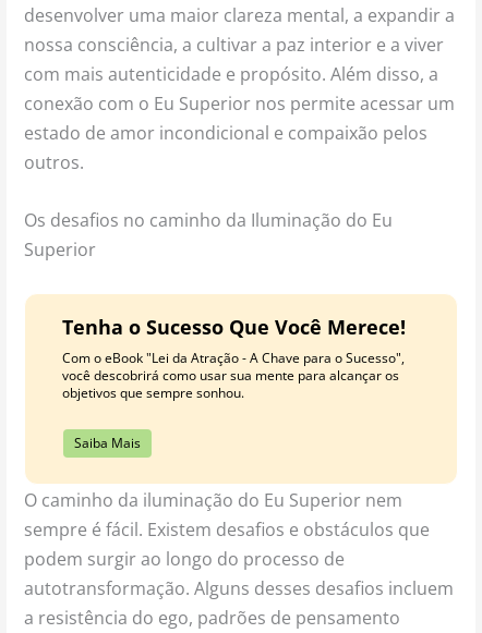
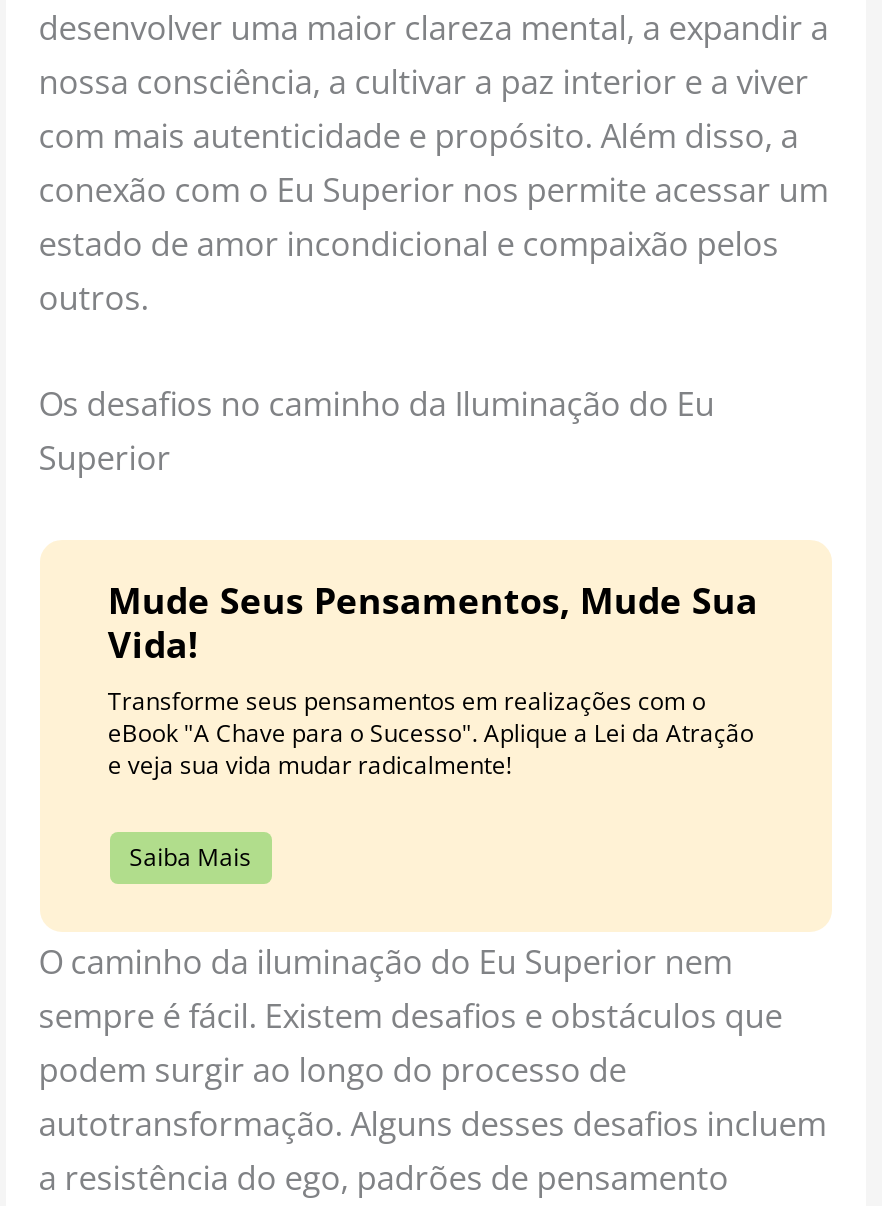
- Tenha o Sucesso Que Você Merece!
- Com o eBook "Lei da Atração - A Chave para o Sucesso",
- você descobrirá como usar sua mente para alcançar os
- objetivos que sempre sonhou.
+ Mude Seus Pensamentos, Mude Sua
+ Vida!
+ Transforme seus pensamentos em realizações com o
+ eBook "A Chave para o Sucesso". Aplique a Lei da Atração
+ e veja sua vida mudar radicalmente!
